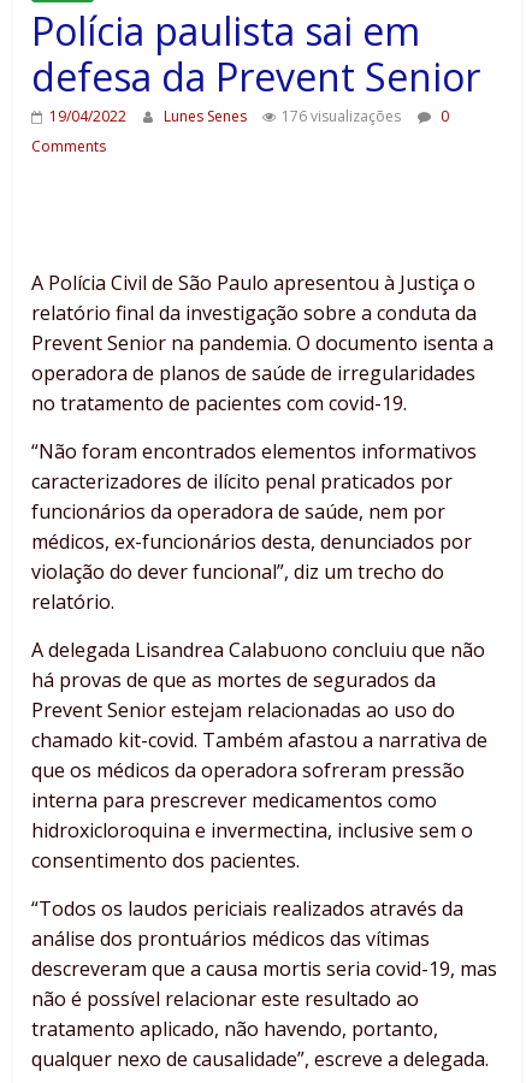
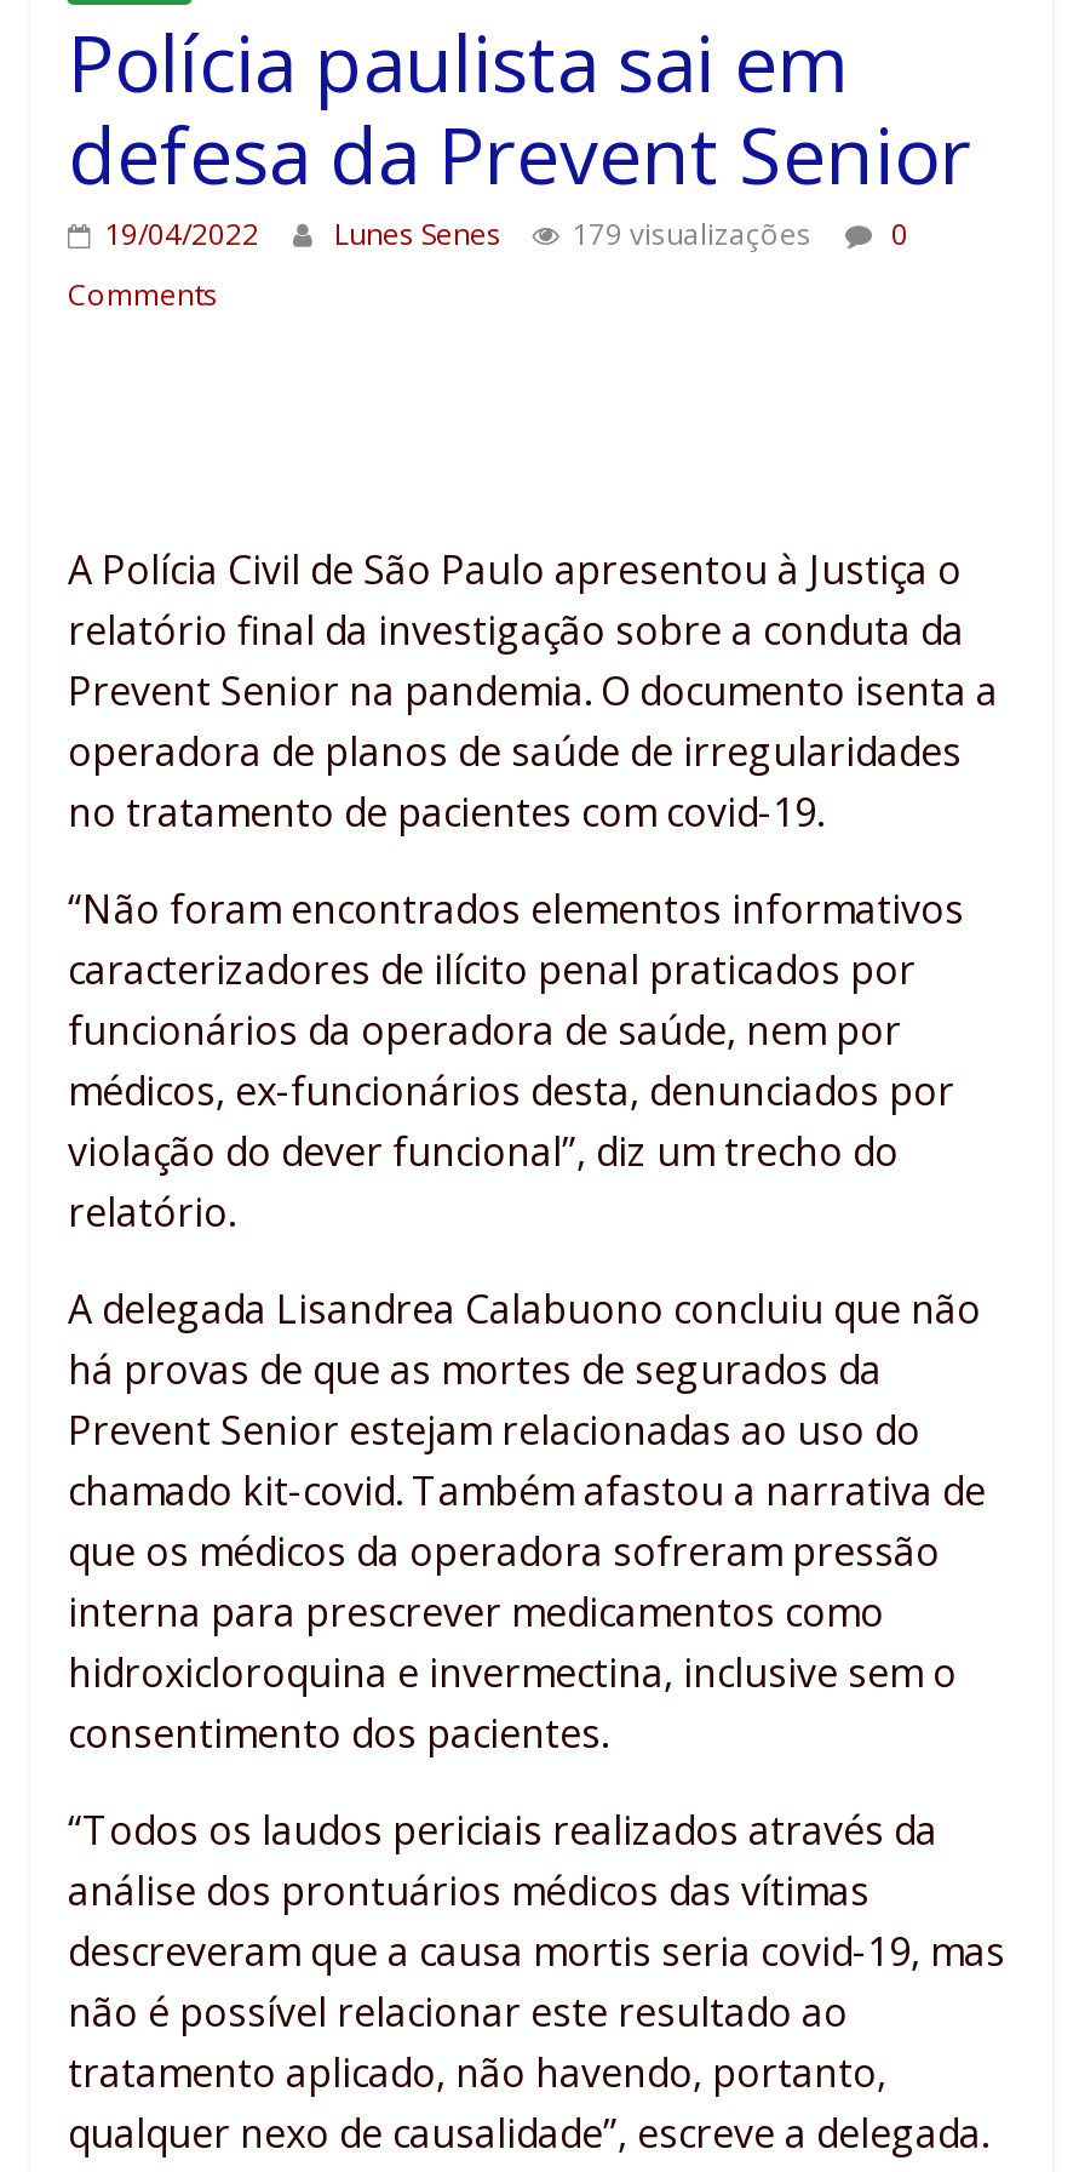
- 176 visualizações
+ 179 visualizações
